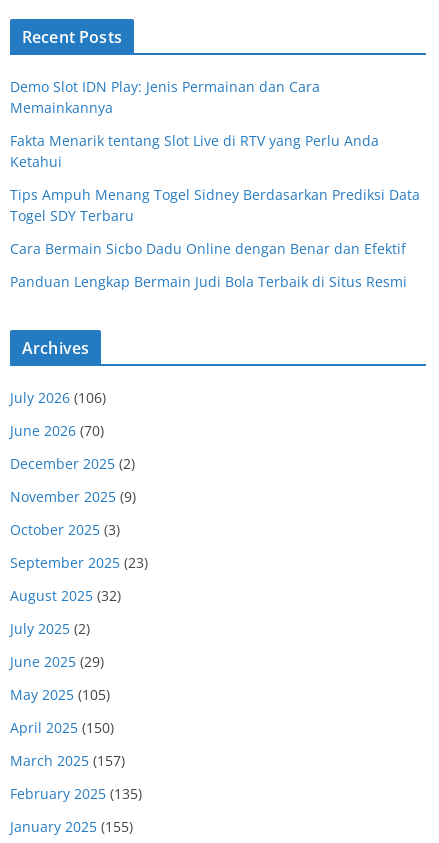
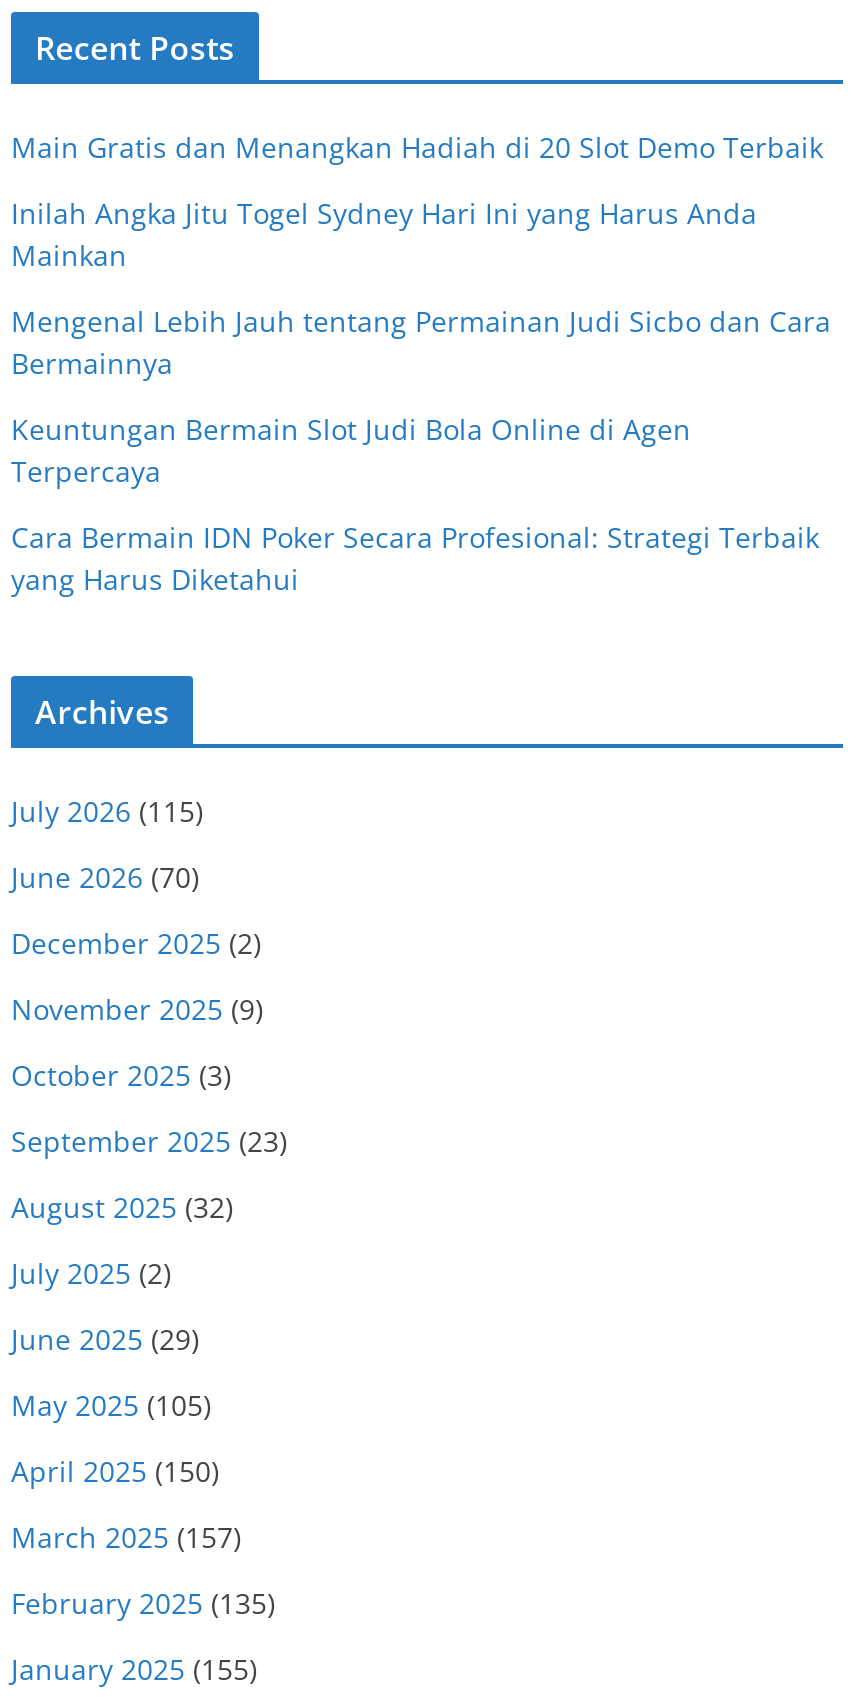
- Demo Slot IDN Play: Jenis Permainan dan Cara
- Memainkannya
+ Main Gratis dan Menangkan Hadiah di 20 Slot Demo Terbaik

- Fakta Menarik tentang Slot Live di RTV yang Perlu Anda
- Ketahui
+ Inilah Angka Jitu Togel Sydney Hari Ini yang Harus Anda
+ Mainkan

- Tips Ampuh Menang Togel Sidney Berdasarkan Prediksi Data
- Togel SDY Terbaru
+ Mengenal Lebih Jauh tentang Permainan Judi Sicbo dan Cara
+ Bermainnya

- Cara Bermain Sicbo Dadu Online dengan Benar dan Efektif
+ Keuntungan Bermain Slot Judi Bola Online di Agen
+ Terpercaya

- Panduan Lengkap Bermain Judi Bola Terbaik di Situs Resmi
+ Cara Bermain IDN Poker Secara Profesional: Strategi Terbaik
+ yang Harus Diketahui

- July 2026 (106)
+ July 2026 (115)
